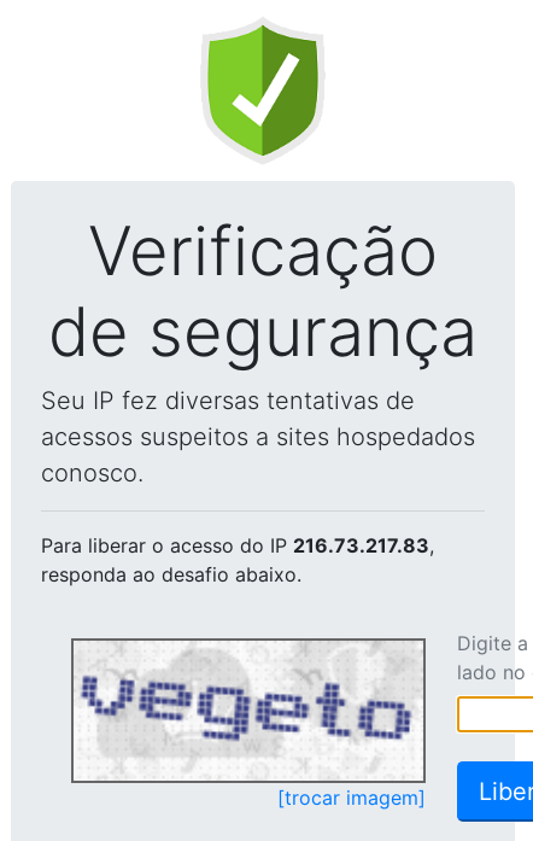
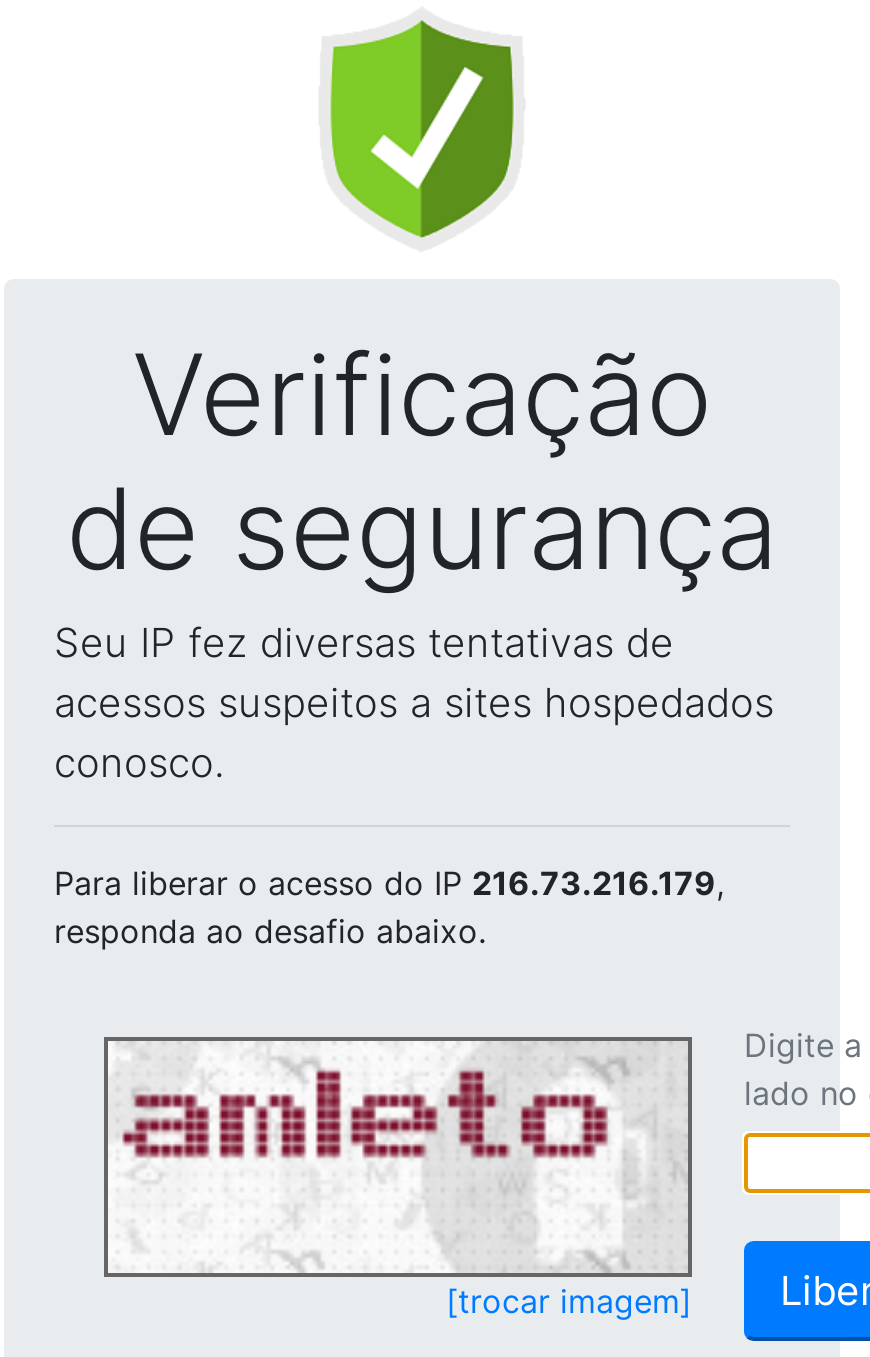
- Para liberar o acesso do IP 216.73.217.83,
+ Para liberar o acesso do IP 216.73.216.179,

- [image]
+ [image]
